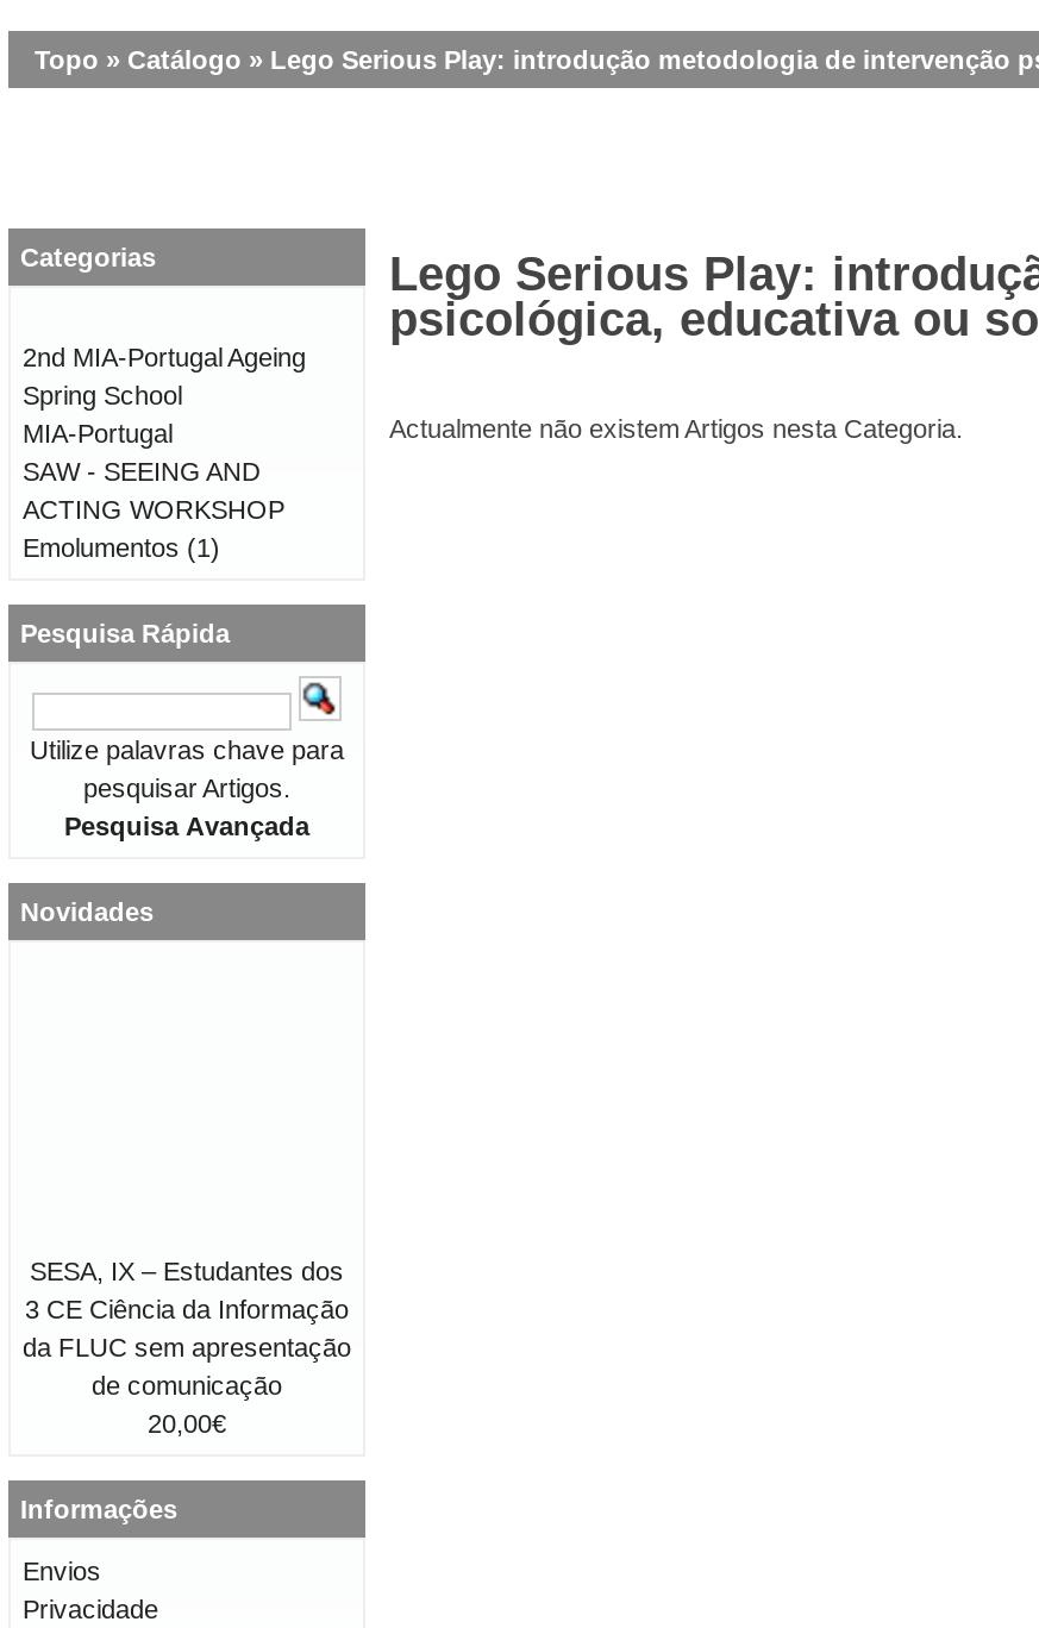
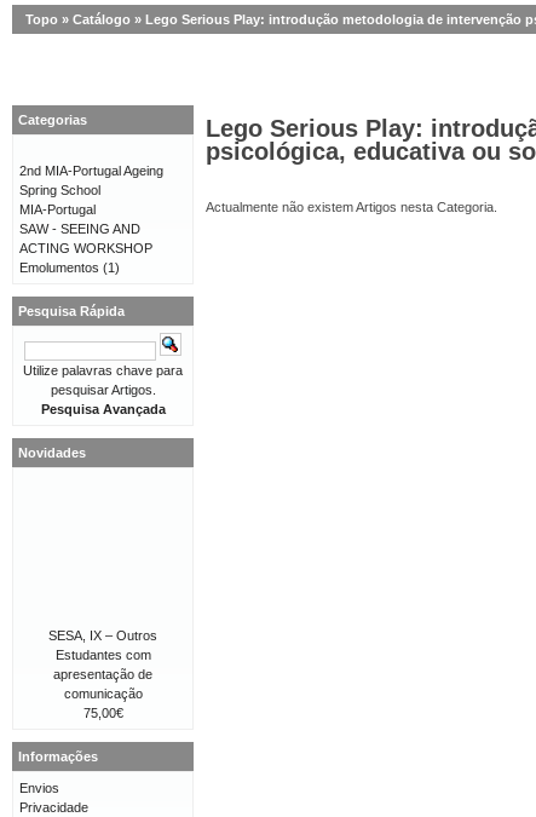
- SESA, IX – Estudantes dos
- 3 CE Ciência da Informação
- da FLUC sem apresentação
- de comunicação
- 20,00€
+ SESA, IX – Outros
+ Estudantes com
+ apresentação de
+ comunicação
+ 75,00€
